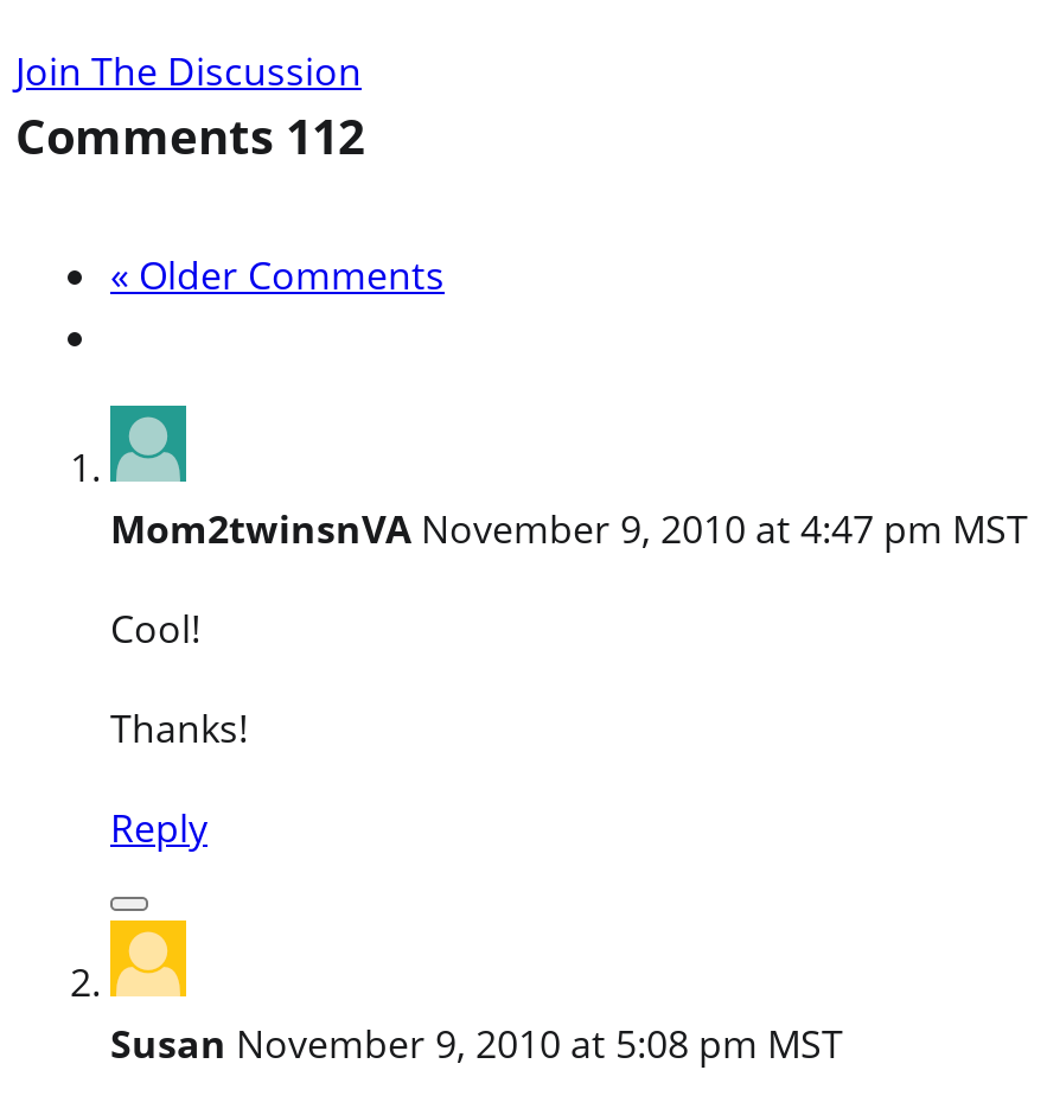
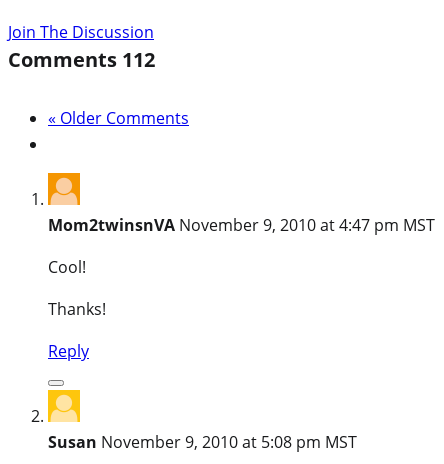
- [image]
+ [image]
